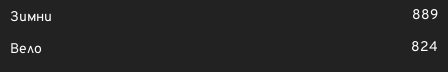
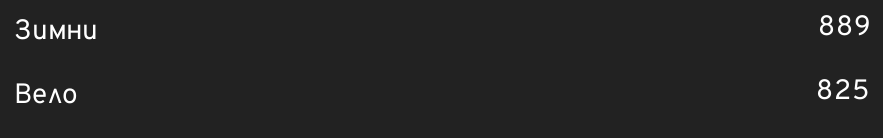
- 824
+ 825
